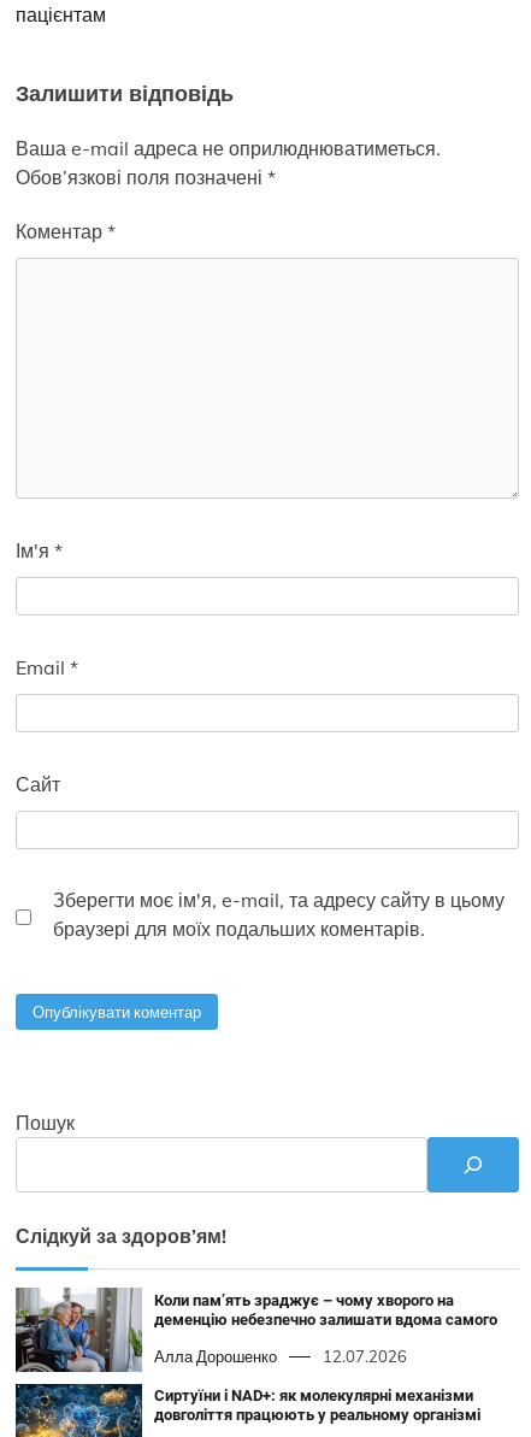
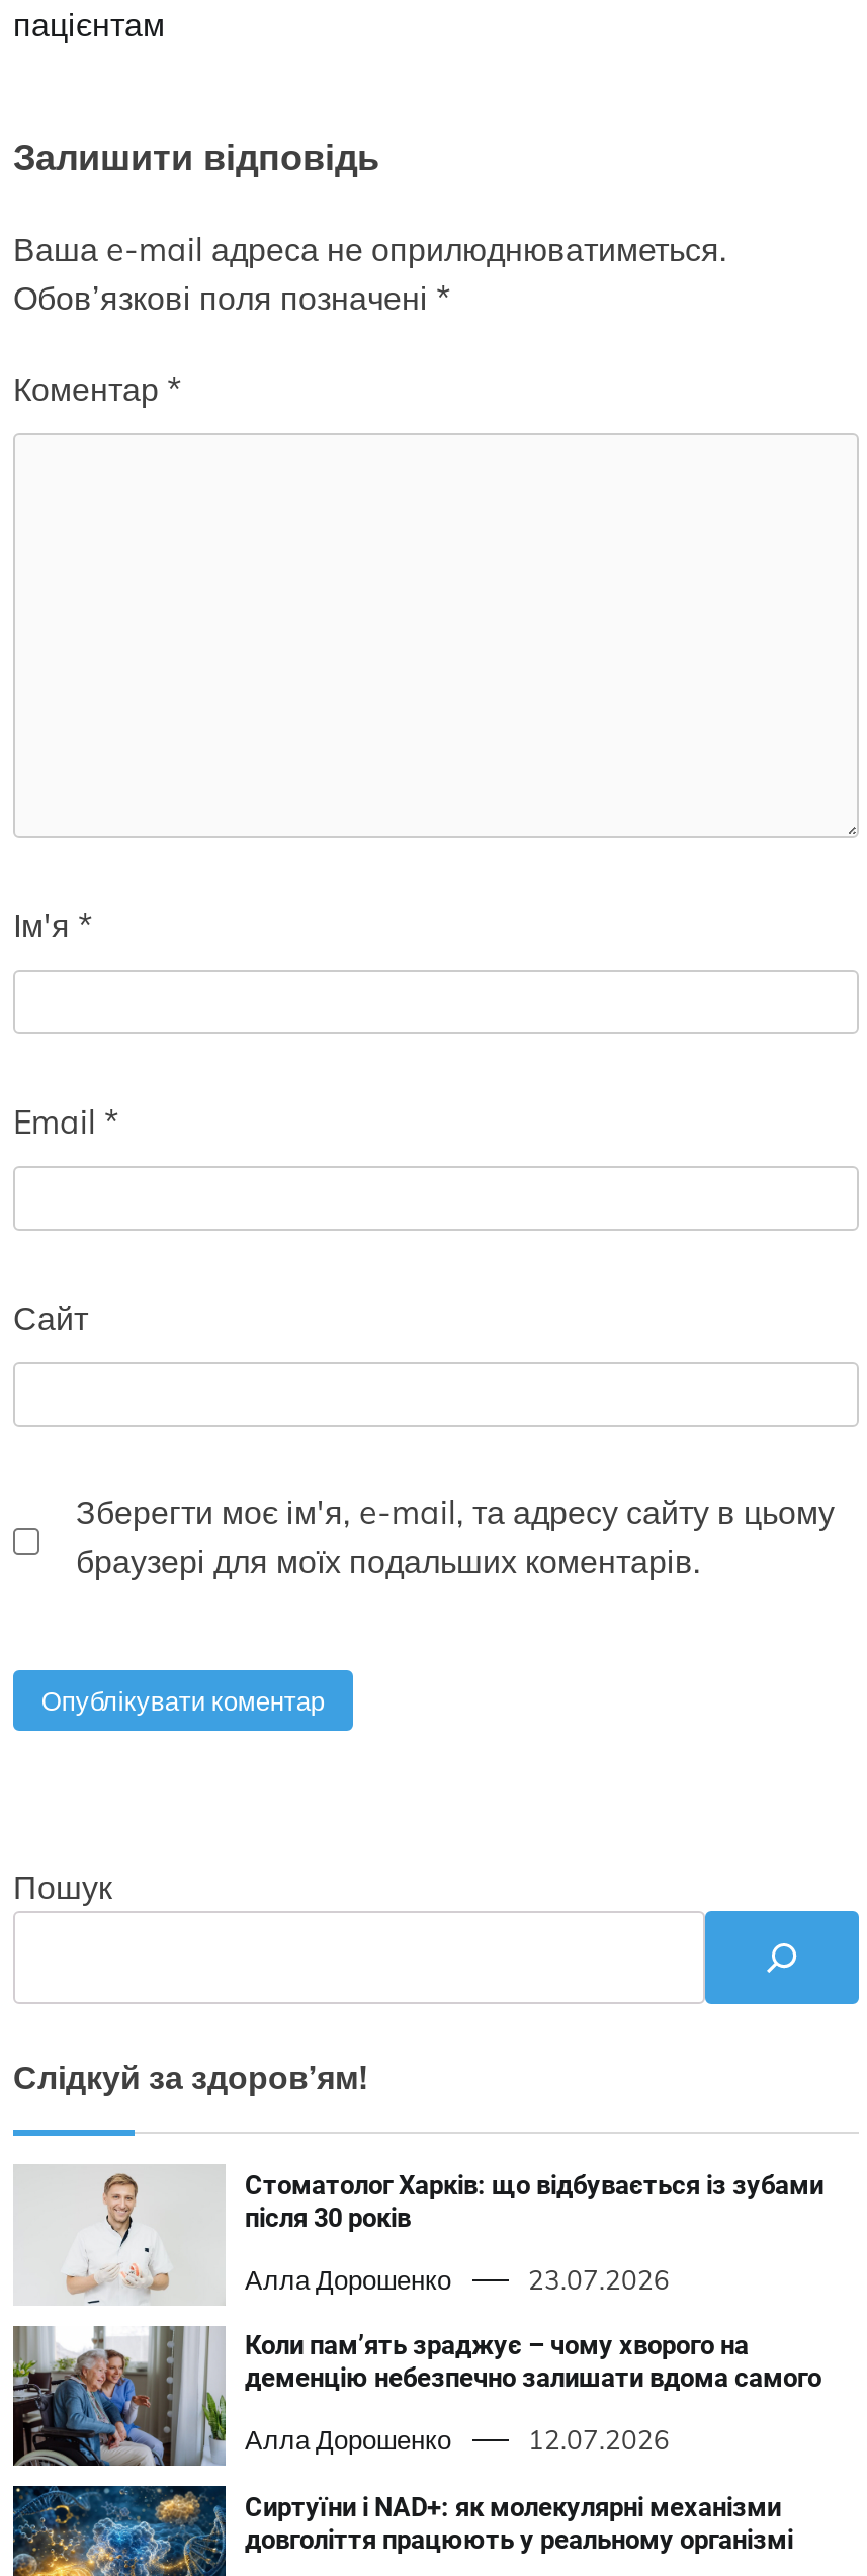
+ [image]
+ Стоматолог Харків: що відбувається із зубами
+ після 30 років
+ Алла Дорошенко
+ 23.07.2026
